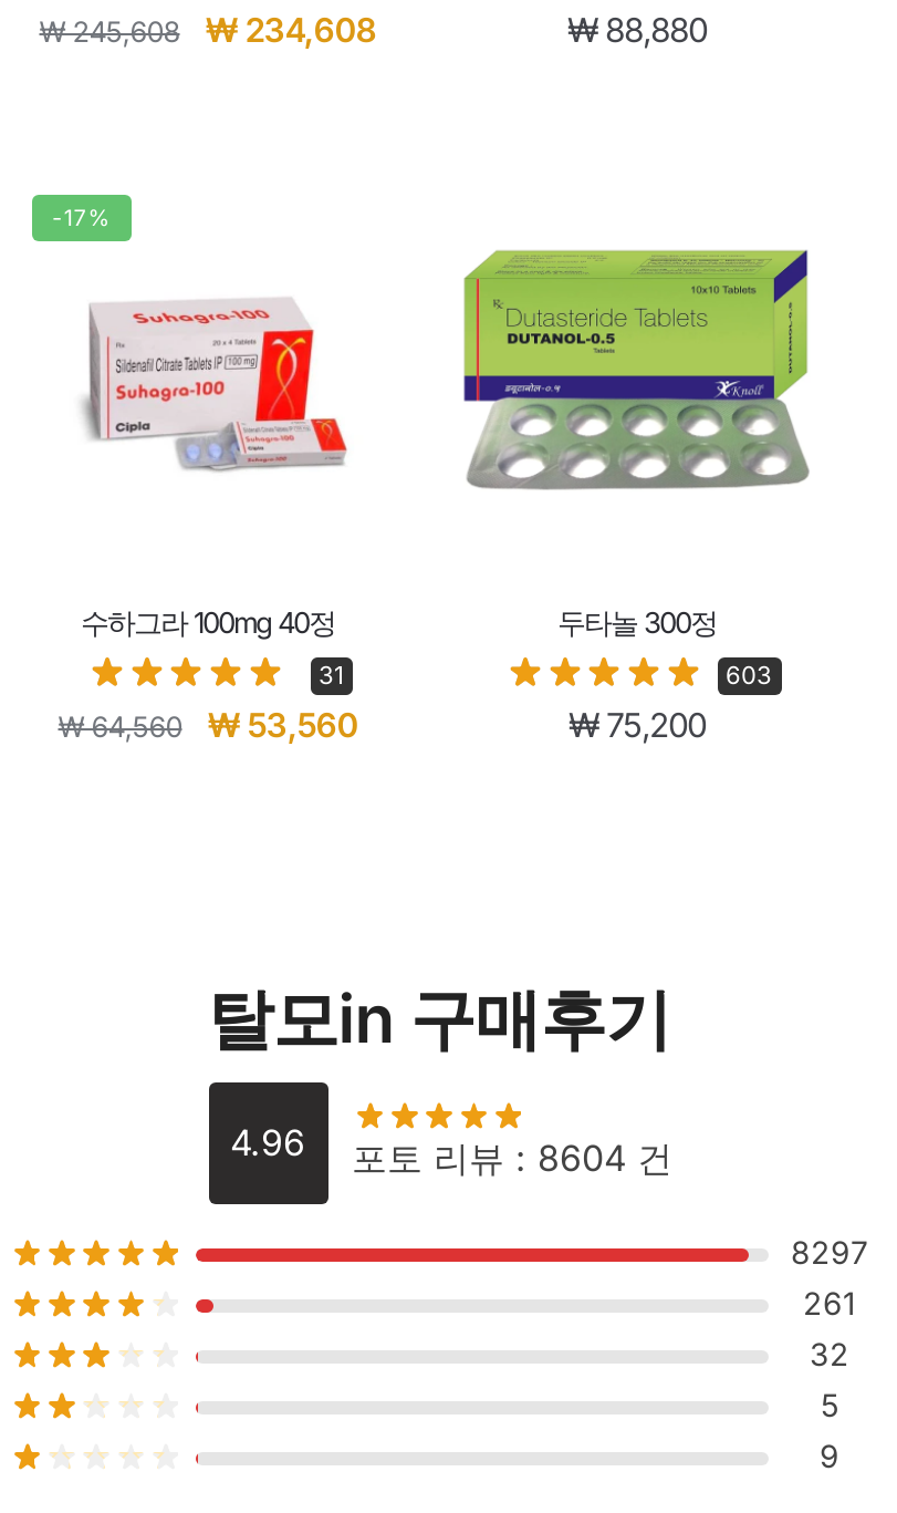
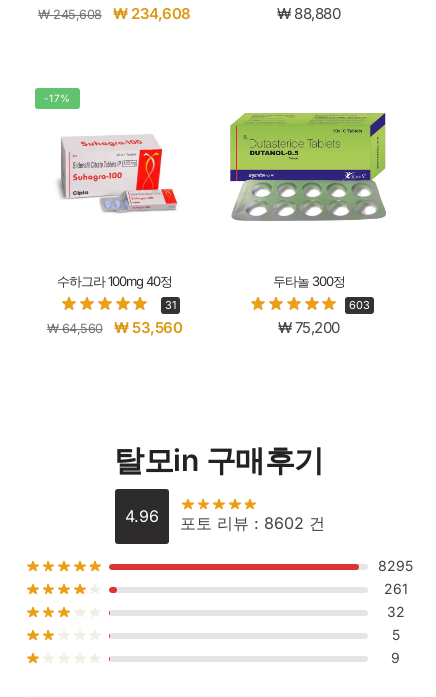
- 4.96 포토 리뷰 : 8604 건
+ 4.96 포토 리뷰 : 8602 건

- 8297
+ 8295
